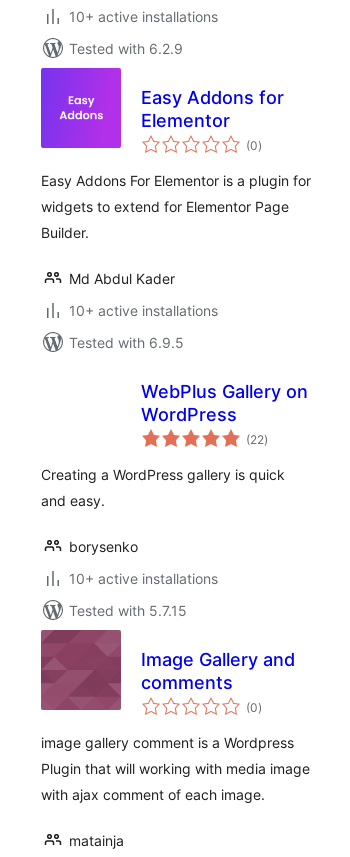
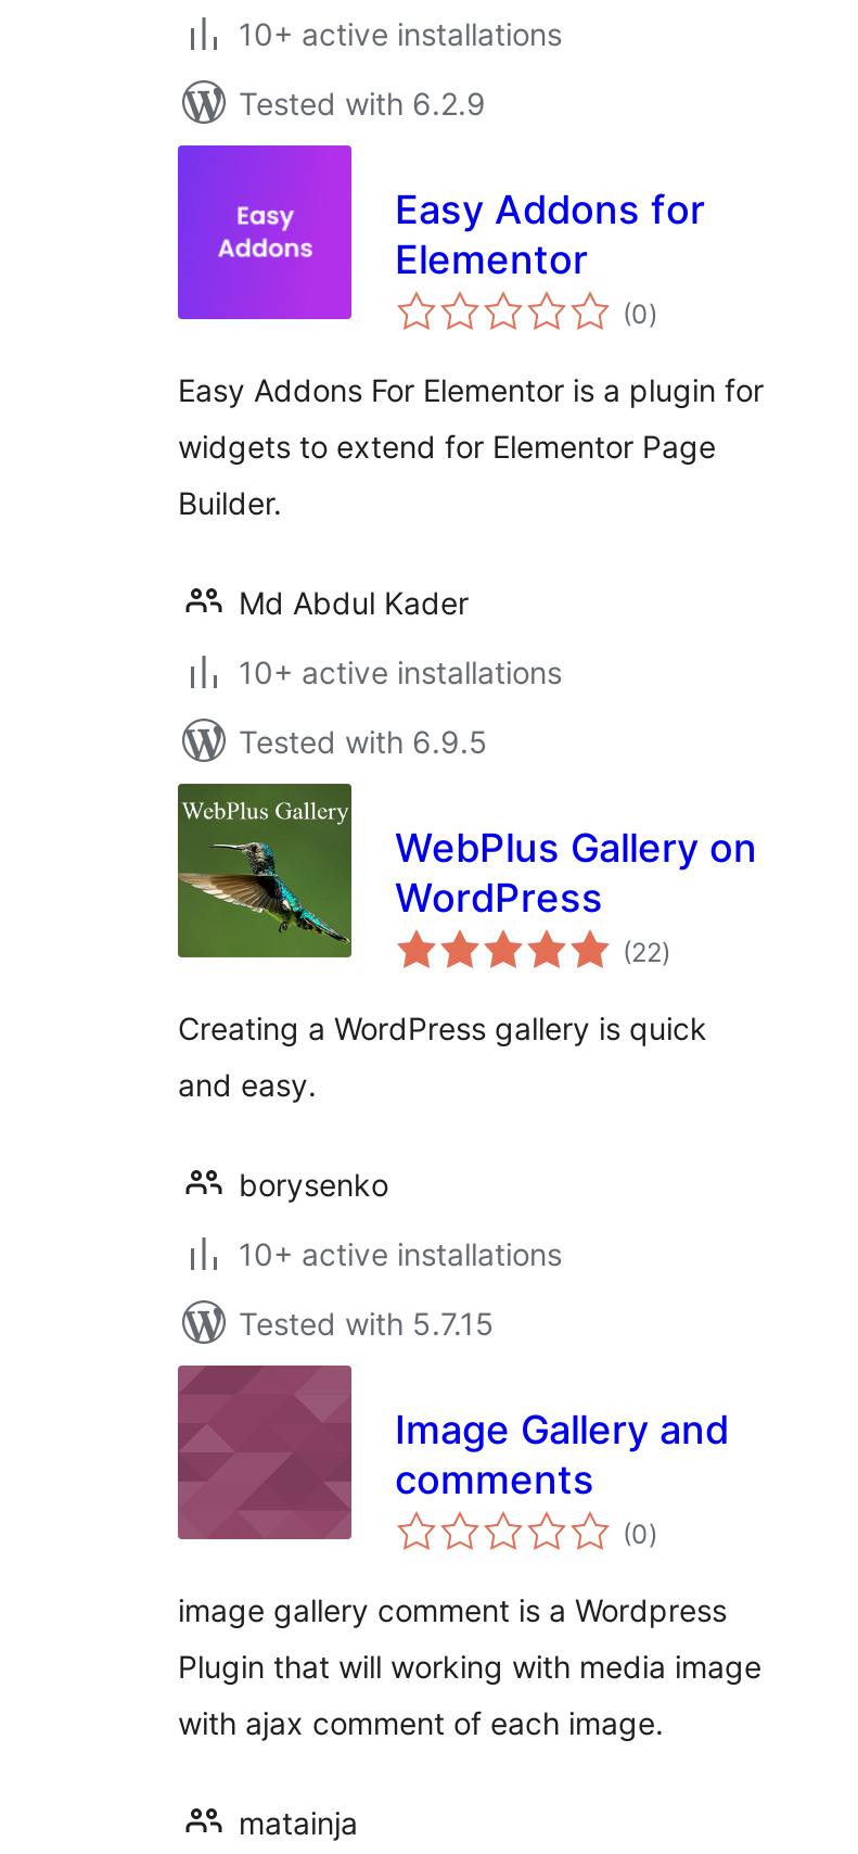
+ [image]
